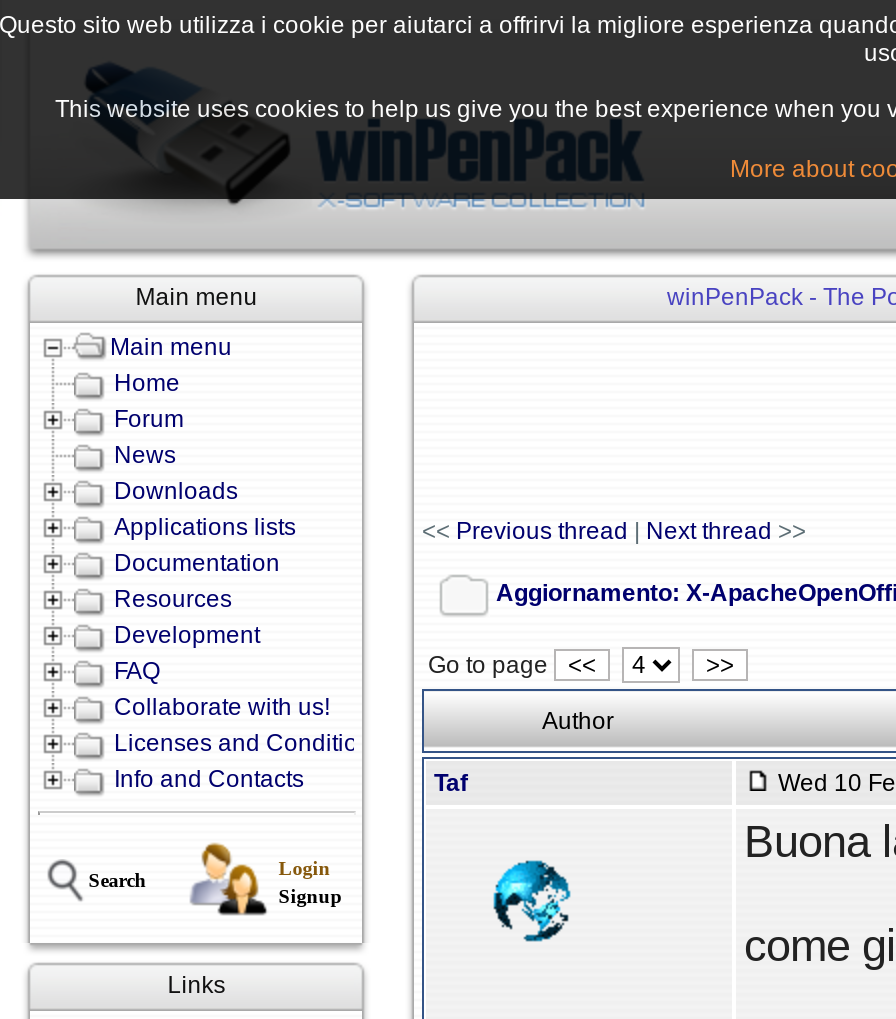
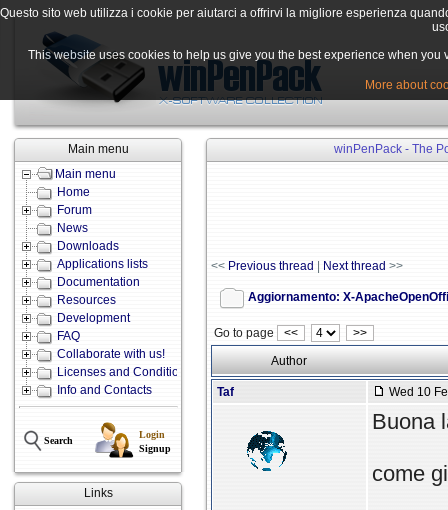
- [image]
+ [image]
